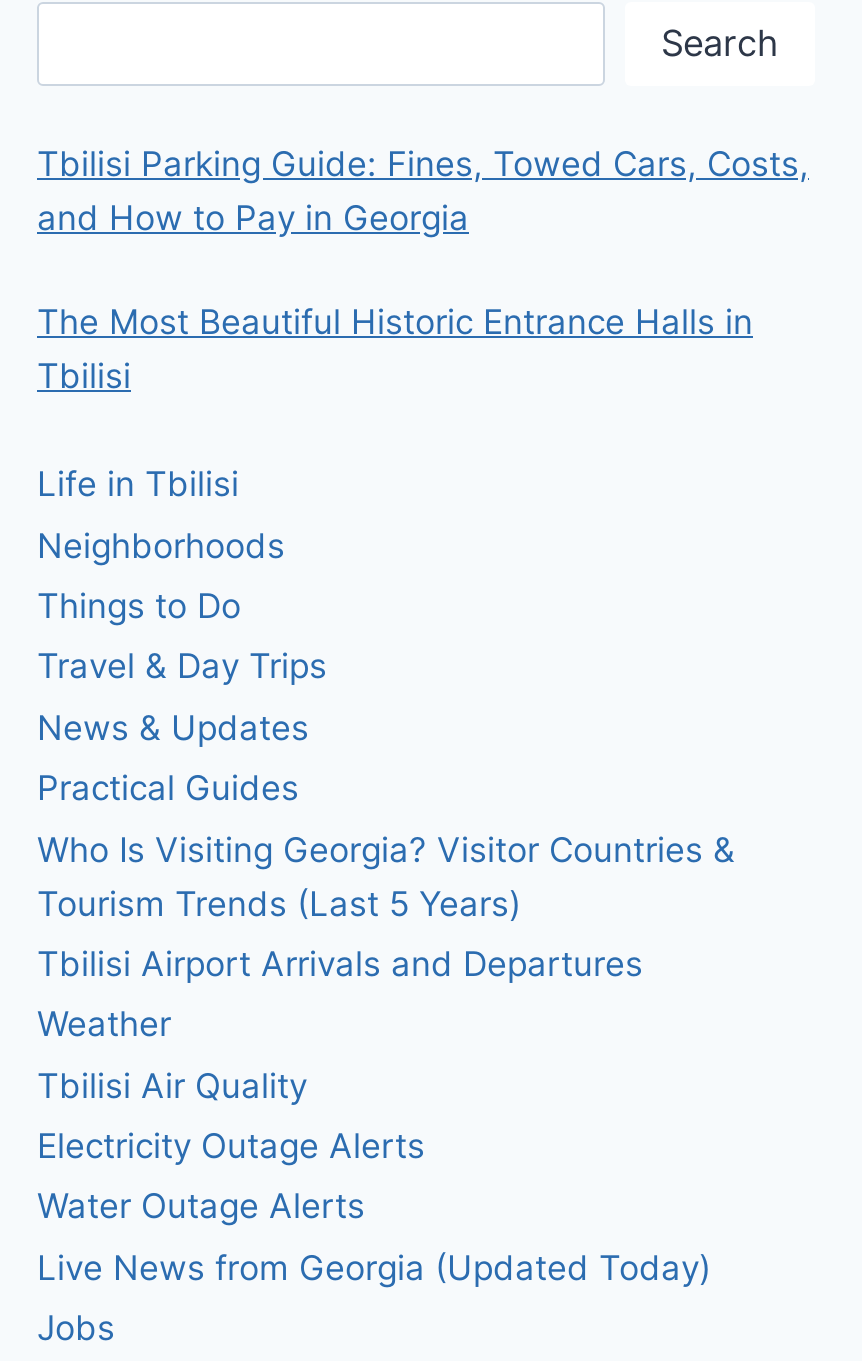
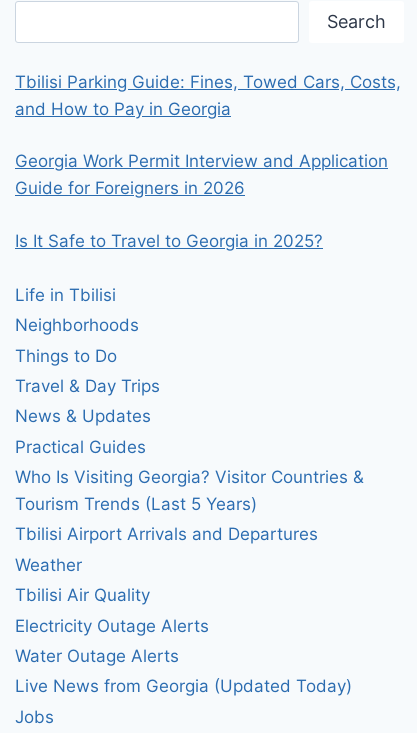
- The Most Beautiful Historic Entrance Halls in
- Tbilisi
+ Georgia Work Permit Interview and Application
+ Guide for Foreigners in 2026
+ Is It Safe to Travel to Georgia in 2025?
